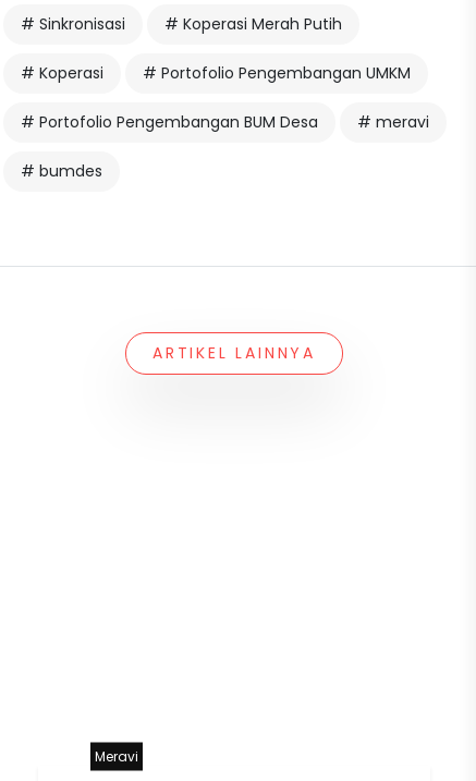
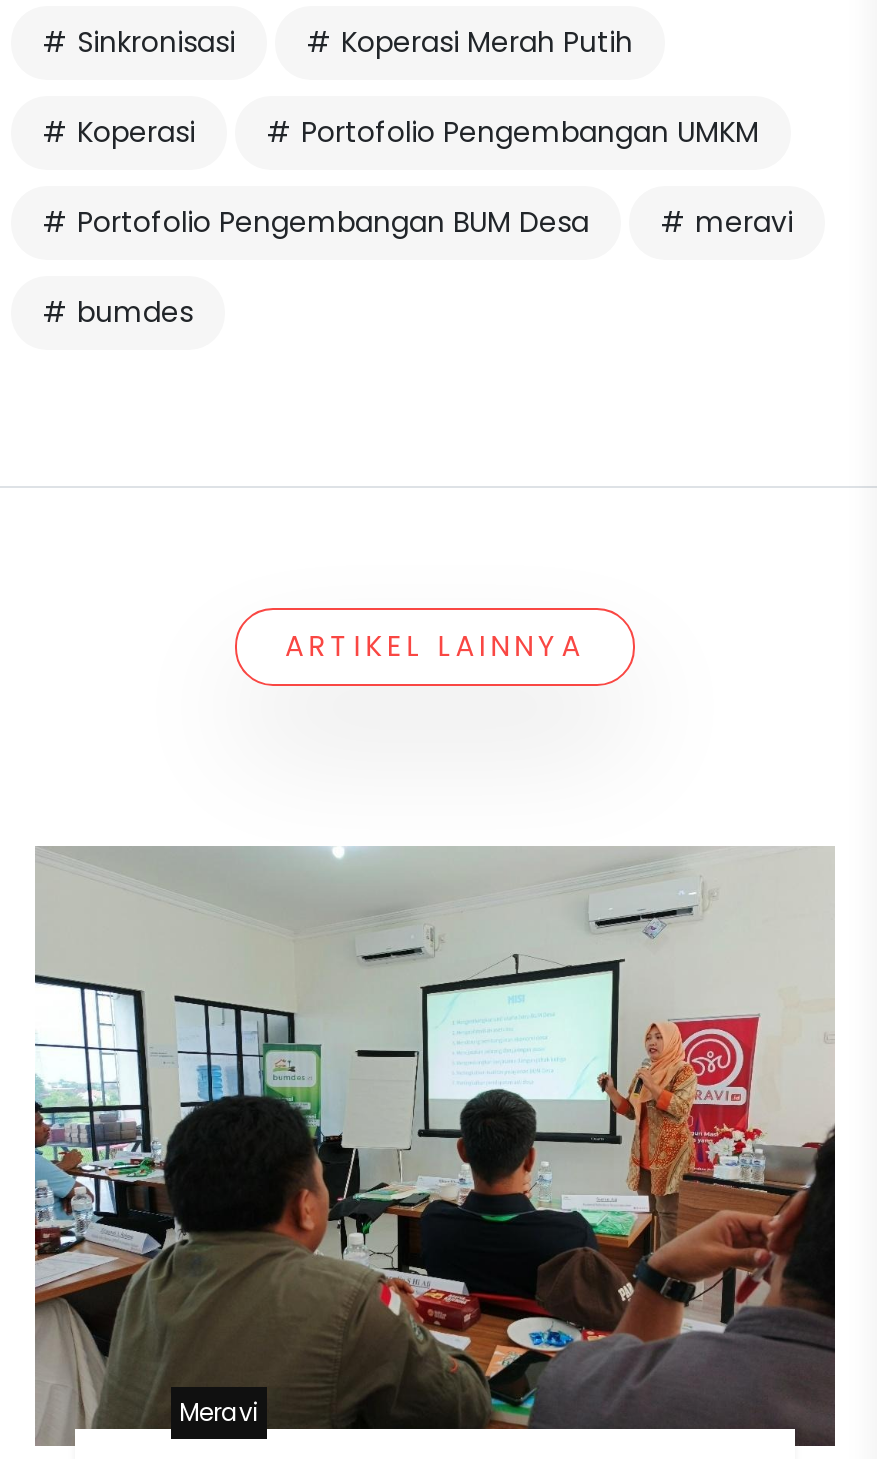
+ [image]
